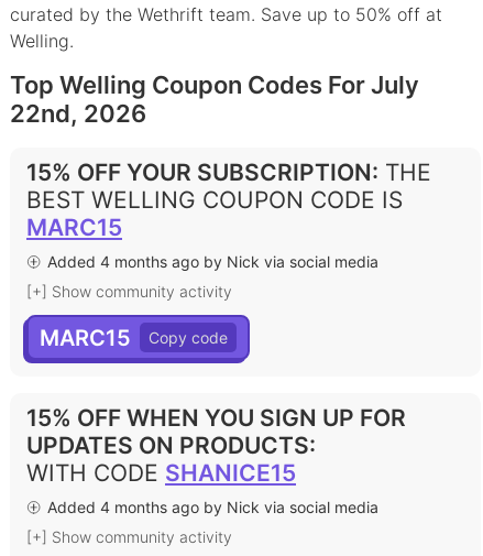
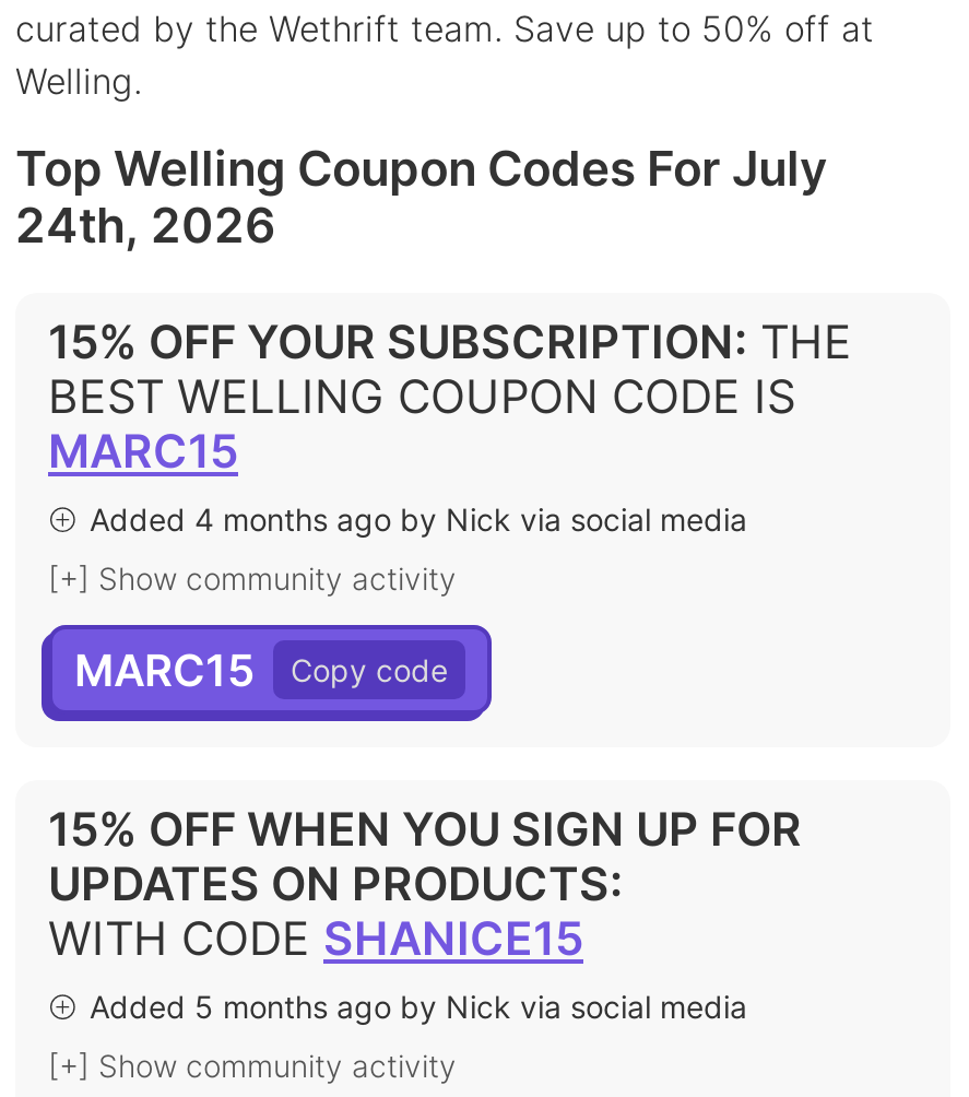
- 22nd, 2026
+ 24th, 2026

- Added 4 months ago by Nick via social media
+ Added 5 months ago by Nick via social media
